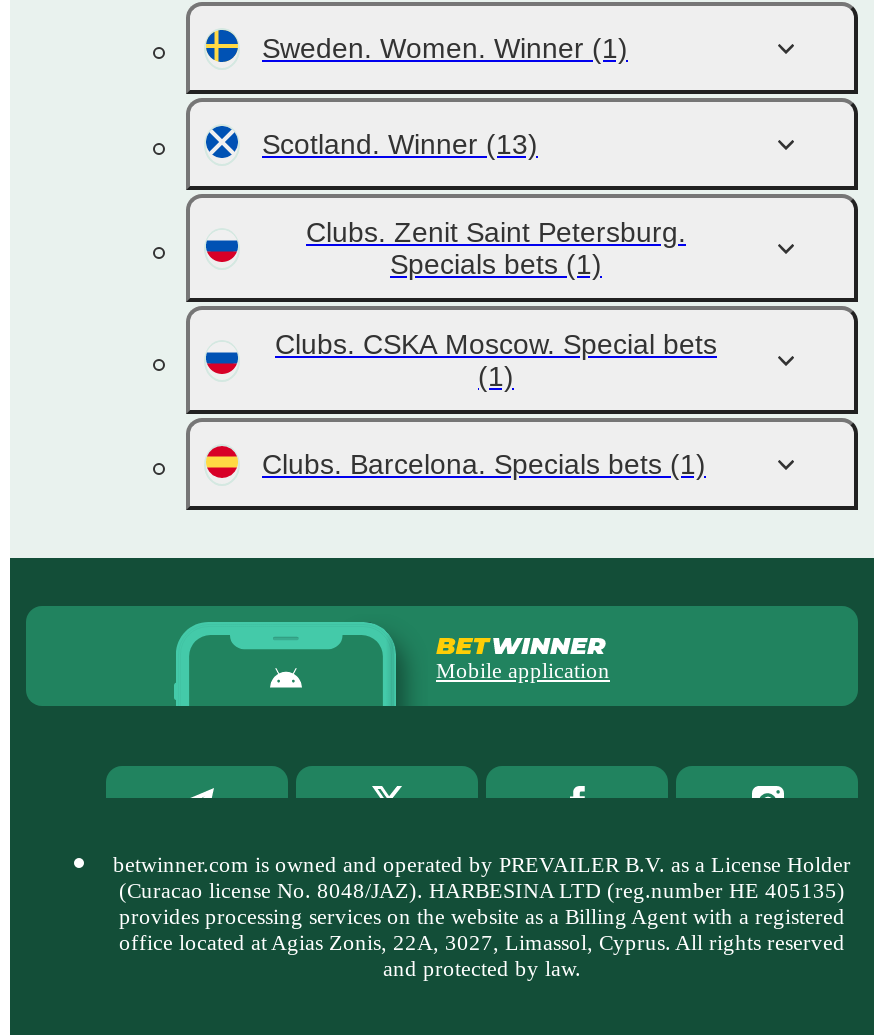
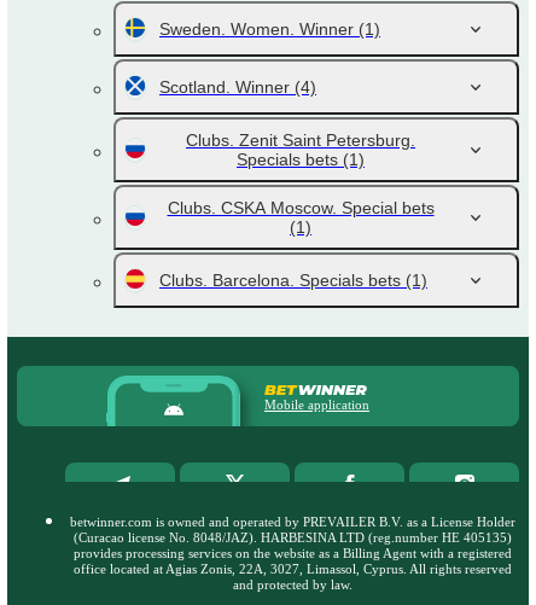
- Scotland. Winner (13)
+ Scotland. Winner (4)
